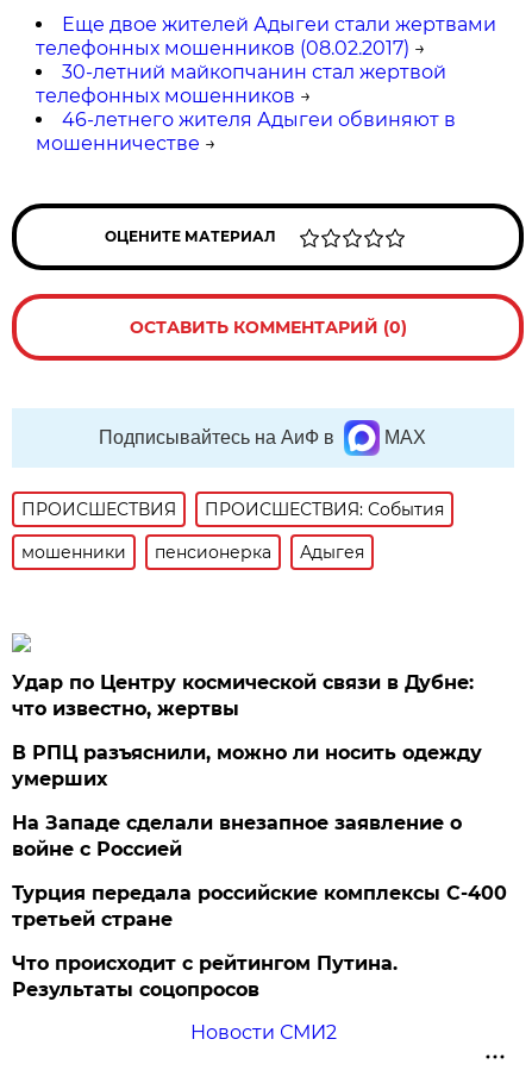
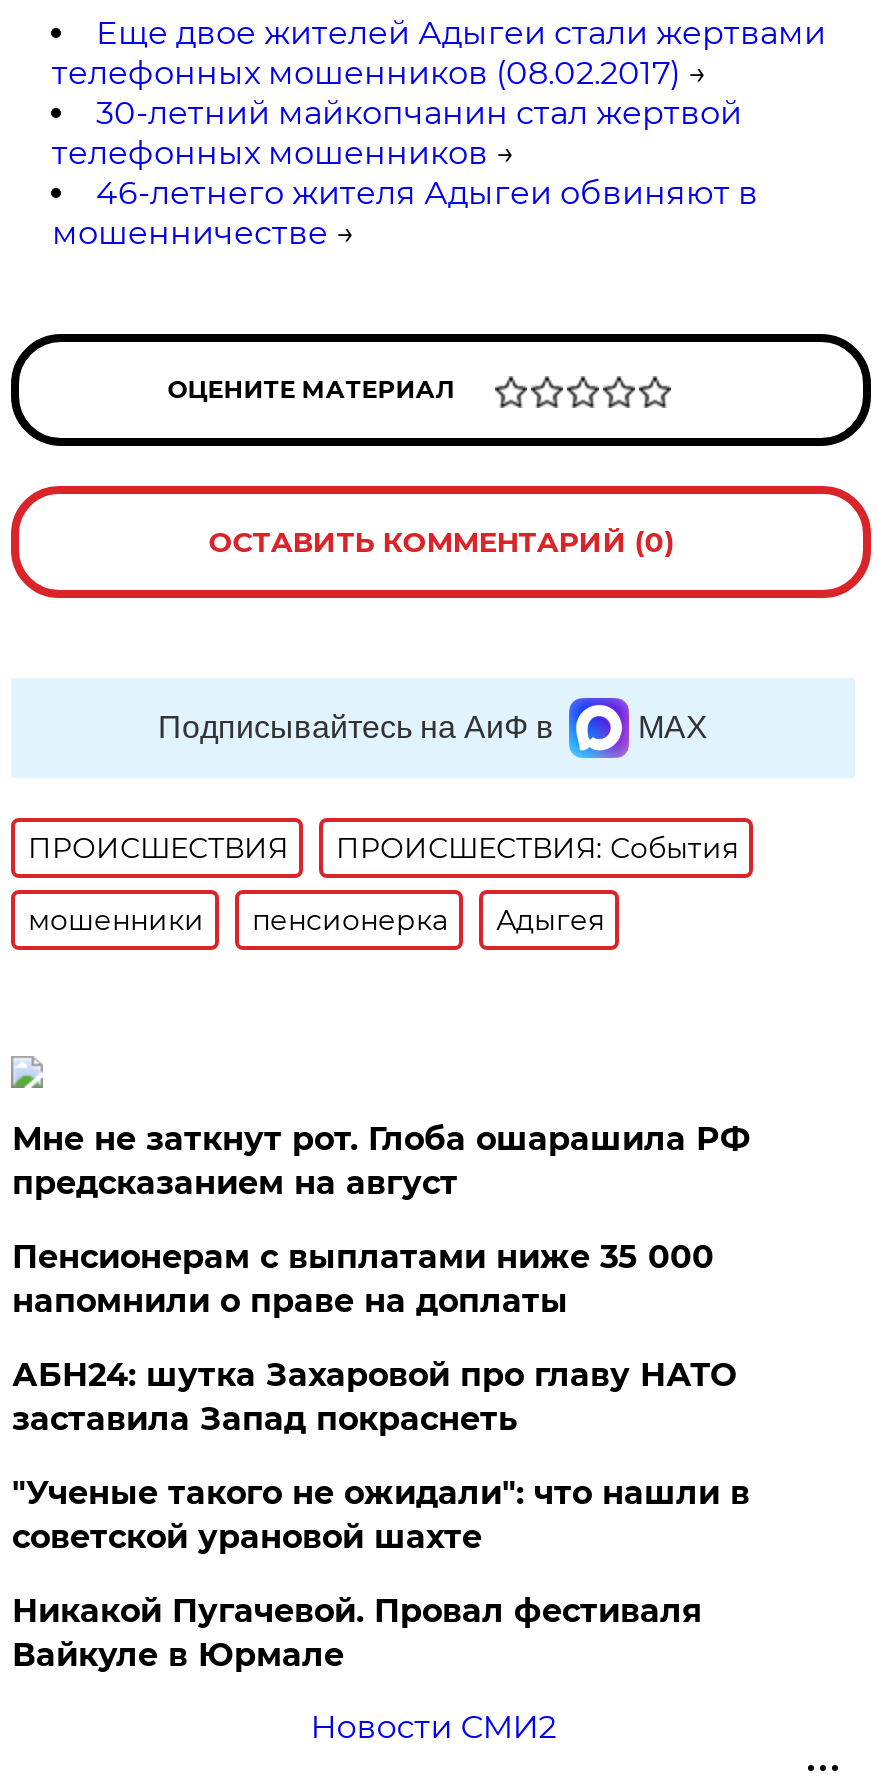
- Удар по Центру космической связи в Дубне:
- что известно, жертвы
+ Мне не заткнут рот. Глоба ошарашила РФ
+ предсказанием на август

- В РПЦ разъяснили, можно ли носить одежду
- умерших
+ Пенсионерам с выплатами ниже 35 000
+ напомнили о праве на доплаты

- На Западе сделали внезапное заявление о
- войне с Россией
+ АБН24: шутка Захаровой про главу НАТО
+ заставила Запад покраснеть

- Турция передала российские комплексы С-400
- третьей стране
+ "Ученые такого не ожидали": что нашли в
+ советской урановой шахте

- Что происходит с рейтингом Путина.
- Результаты соцопросов
+ Никакой Пугачевой. Провал фестиваля
+ Вайкуле в Юрмале
